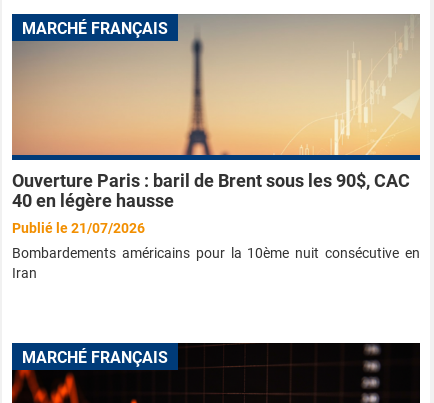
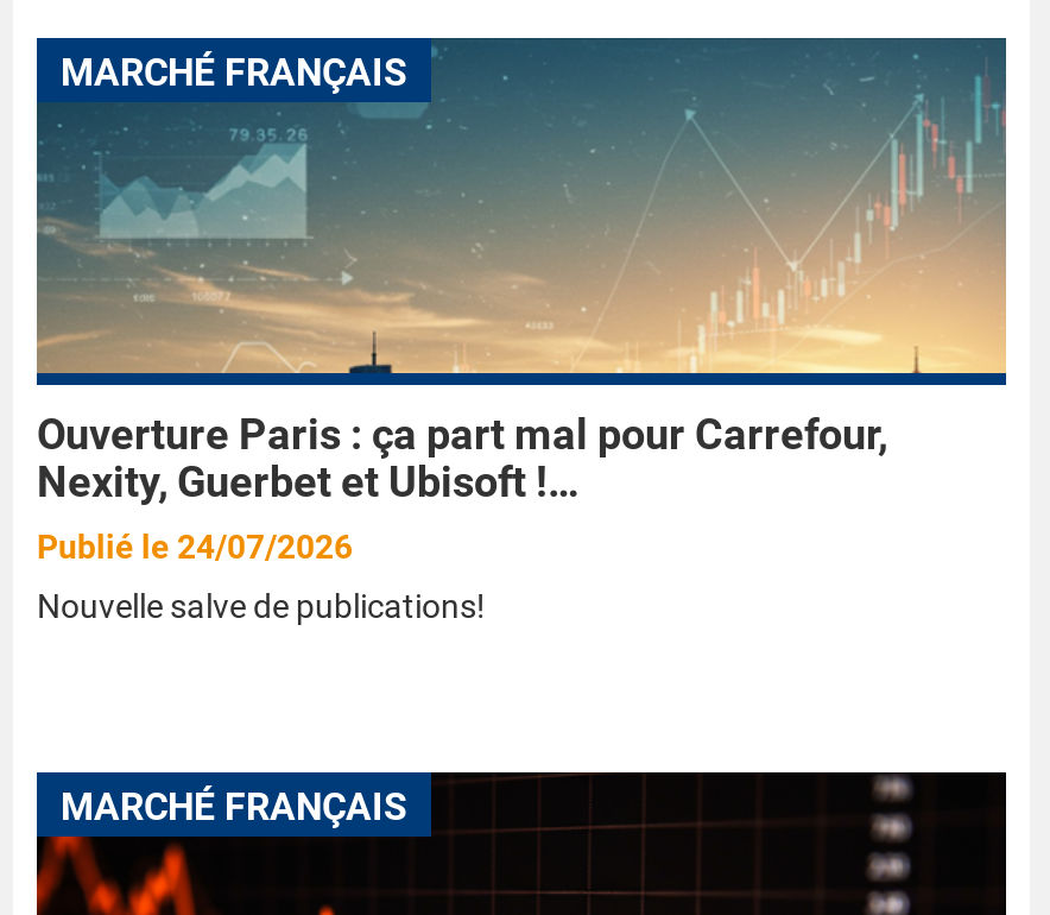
- [image]
- Ouverture Paris : baril de Brent sous les 90$, CAC
- 40 en légère hausse
- Publié le 21/07/2026
+ [image]
+ Ouverture Paris : ça part mal pour Carrefour,
+ Nexity, Guerbet et Ubisoft !…
+ Publié le 24/07/2026

- Bombardements américains pour la 10ème nuit consécutive en
- Iran
+ Nouvelle salve de publications!
